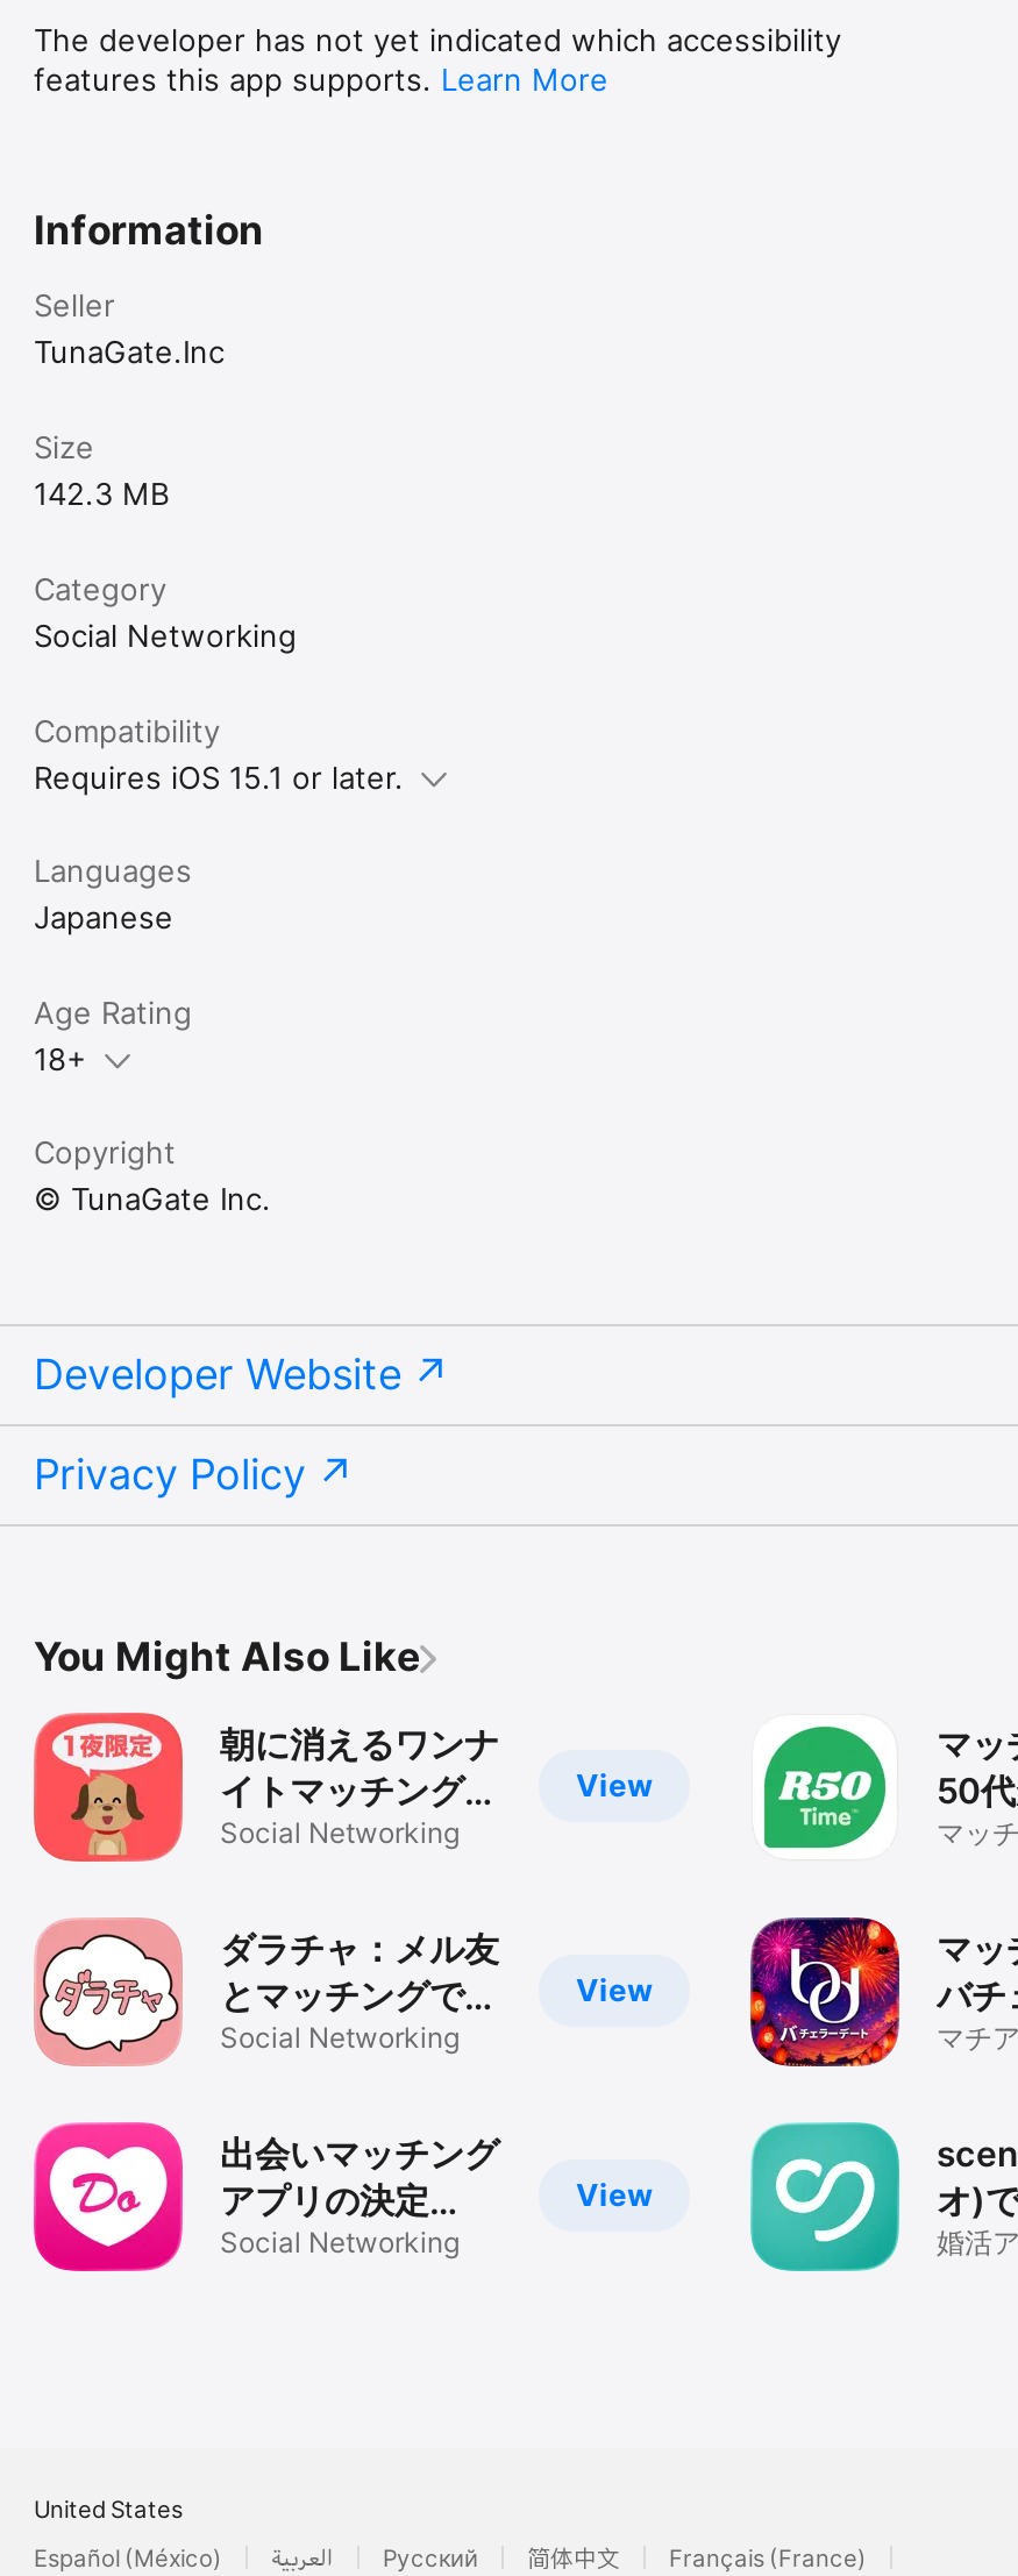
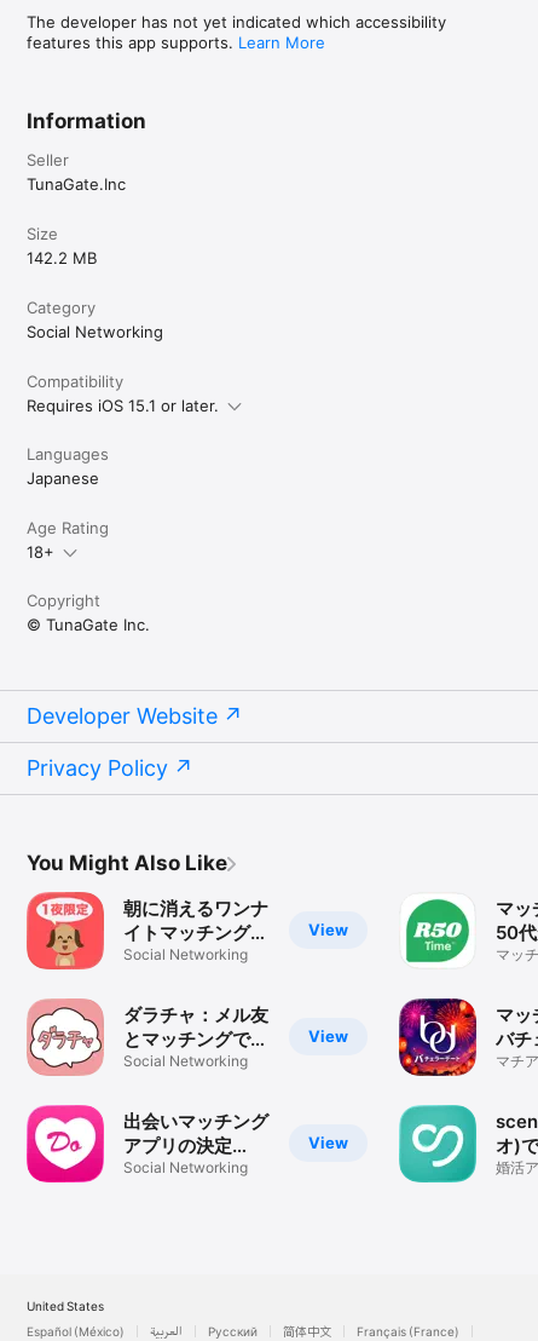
- 142.3 MB
+ 142.2 MB
